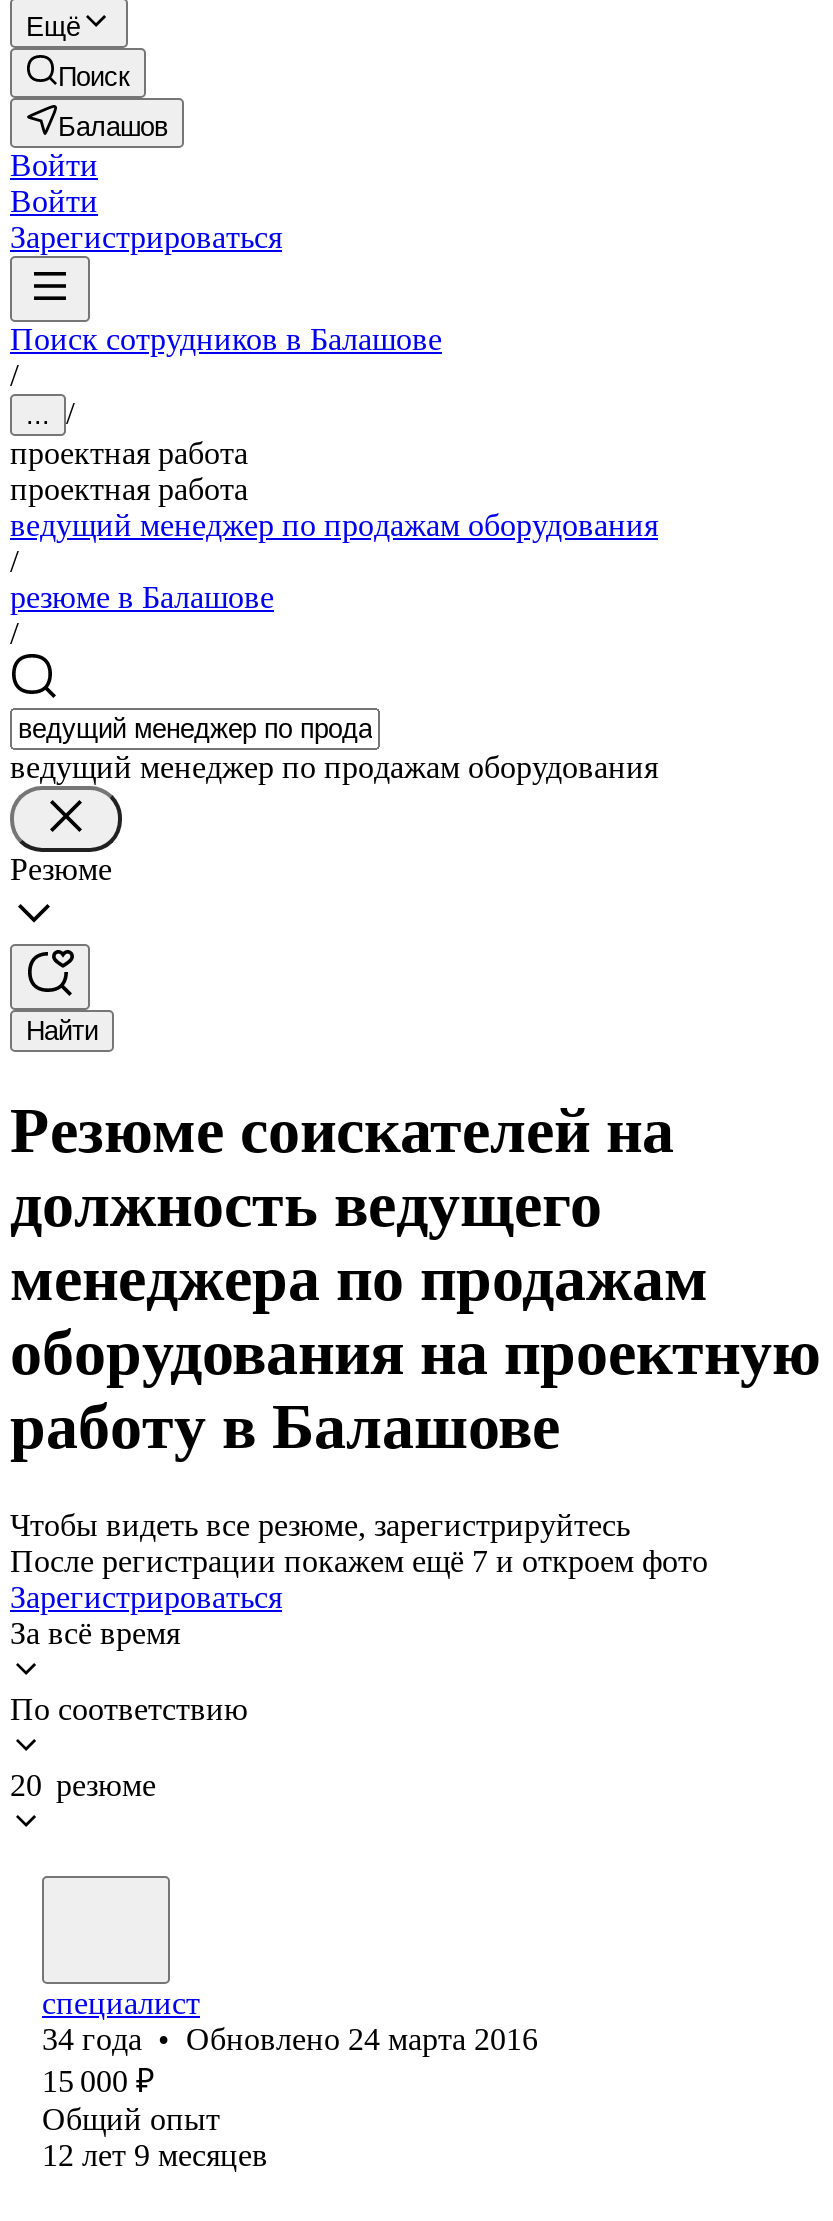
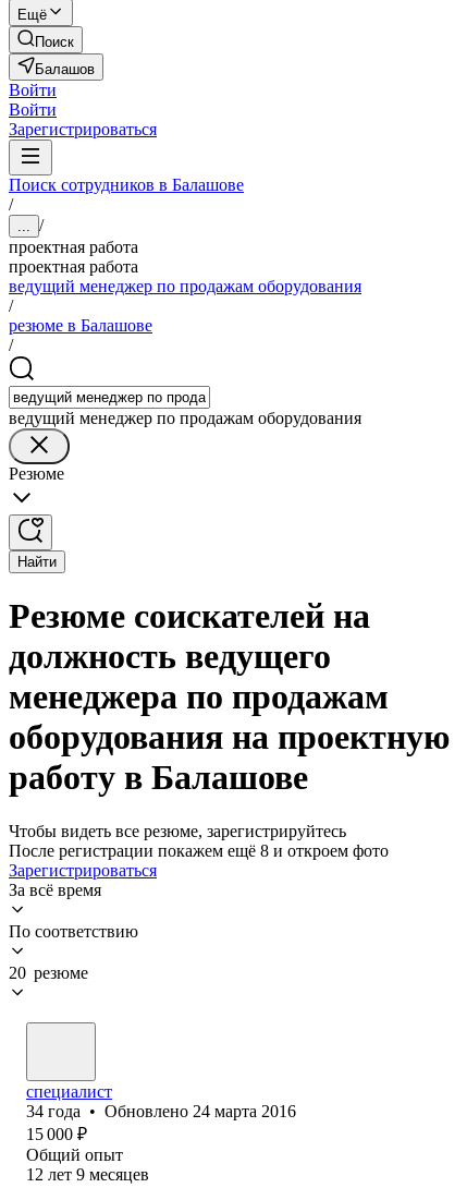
- После регистрации покажем ещё 7 и откроем фото
+ После регистрации покажем ещё 8 и откроем фото
